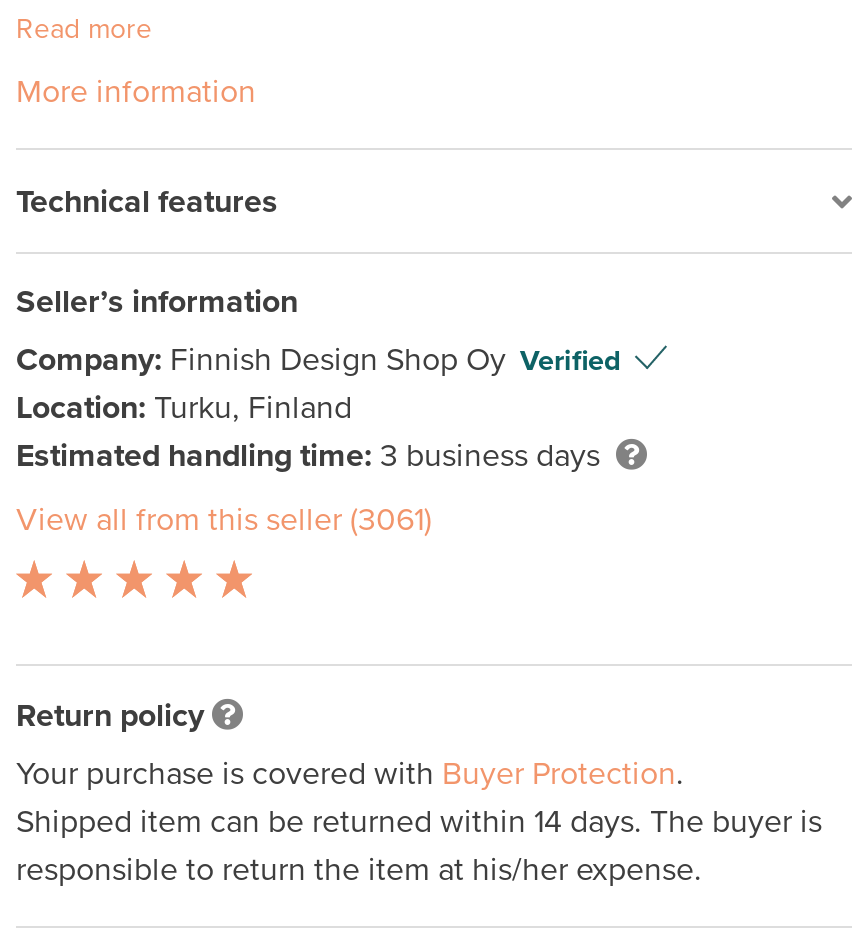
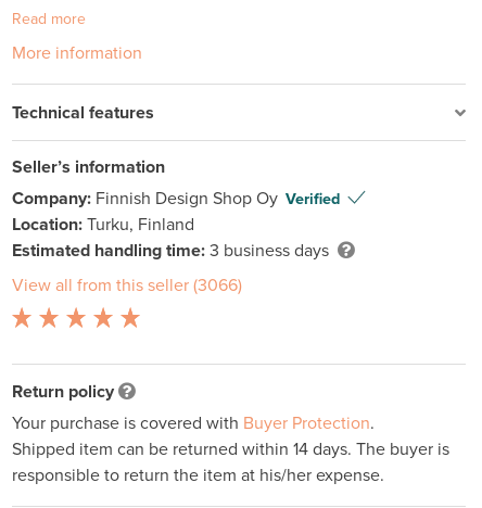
- View all from this seller (3061)
+ View all from this seller (3066)
